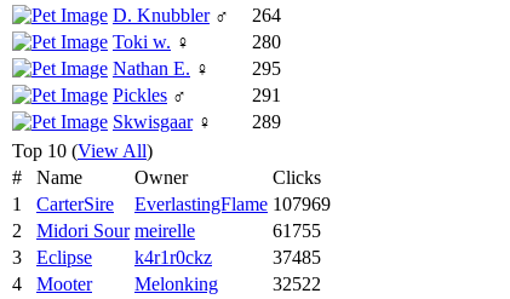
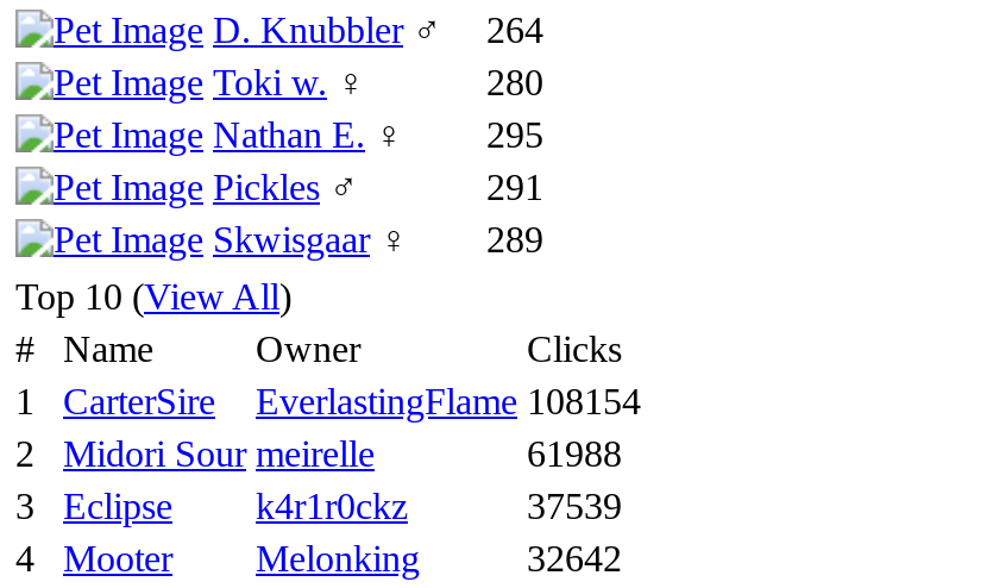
- EverlastingFlame 107969
+ EverlastingFlame 108154

- 61755
+ 61988

- 37485
+ 37539

- 32522
+ 32642
